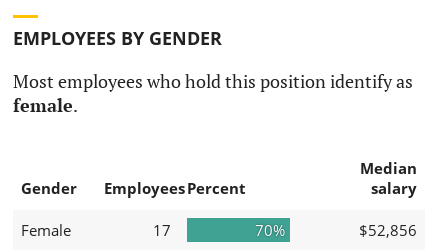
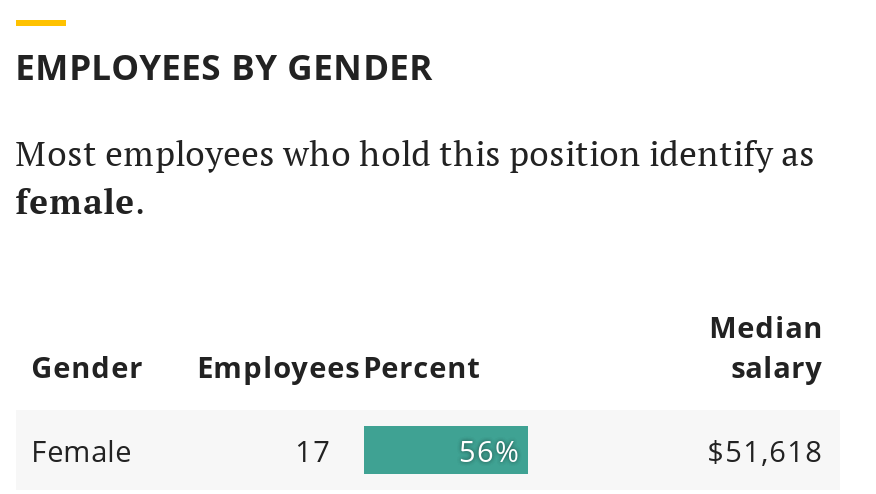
- 70%
+ 56%

- $52,856
+ $51,618
